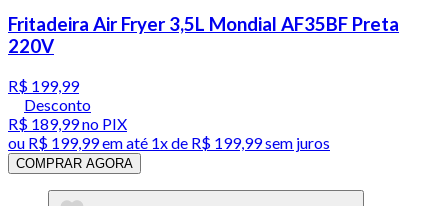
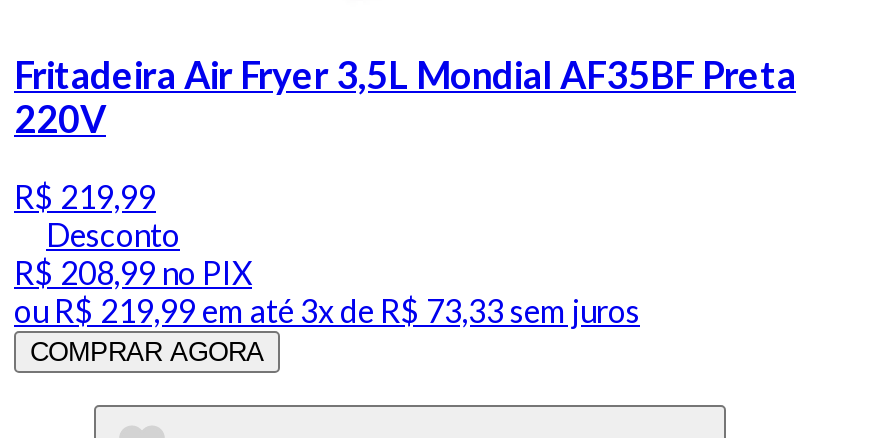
- R$ 199,99
+ R$ 219,99

- R$ 189,99 no PIX
+ R$ 208,99 no PIX

- ou R$ 199,99 em até 1x de R$ 199,99 sem juros
+ ou R$ 219,99 em até 3x de R$ 73,33 sem juros
